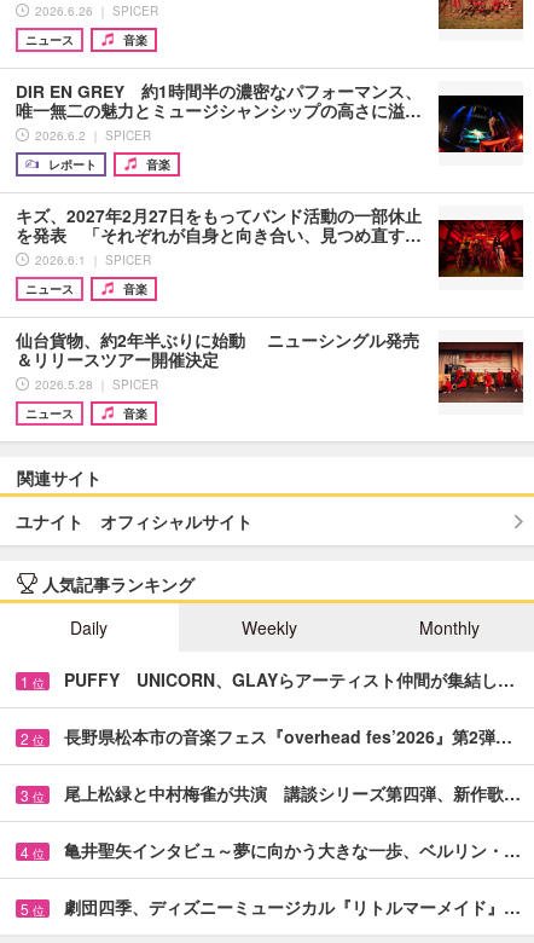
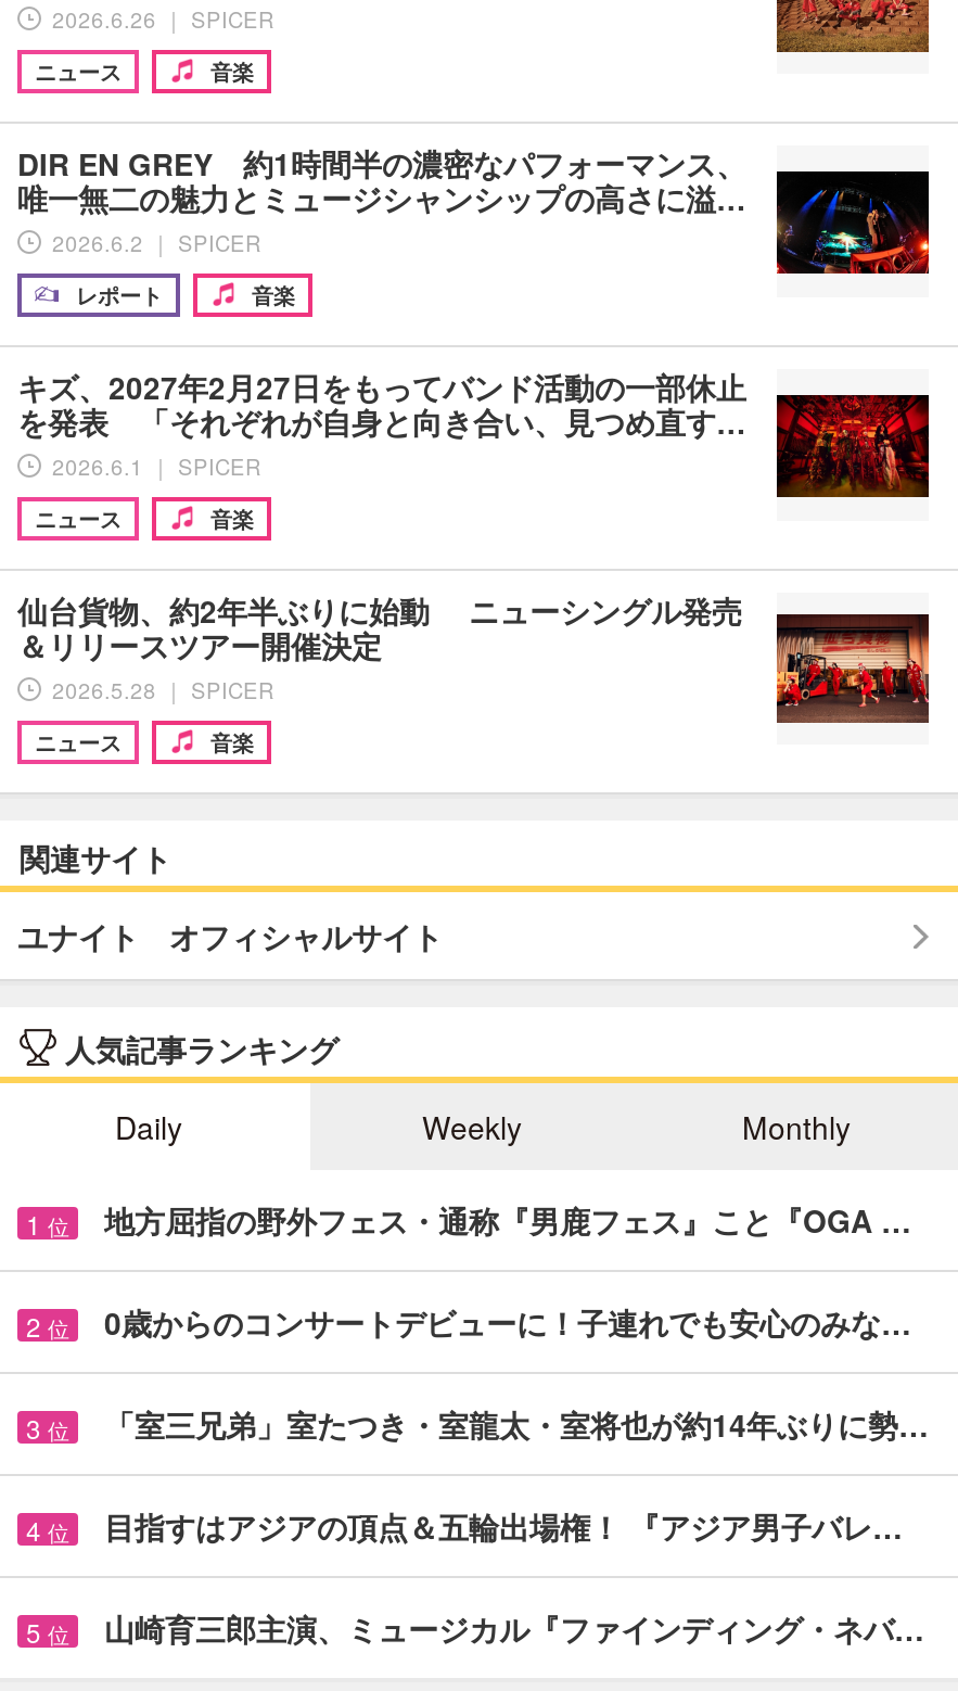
- PUFFY UNICORN、GLAYらアーティスト仲間が集結し…
+ 地方屈指の野外フェス・通称『男鹿フェス』こと『OGA …

- 長野県松本市の音楽フェス『overhead fes’2026』第2弾…
+ 0歳からのコンサートデビューに！子連れでも安心のみな…

- 尾上松緑と中村梅雀が共演 講談シリーズ第四弾、新作歌…
+ 「室三兄弟」室たつき・室龍太・室将也が約14年ぶりに勢…

- 亀井聖矢インタビュ～夢に向かう大きな一歩、ベルリン・…
+ 目指すはアジアの頂点＆五輪出場権！ 『アジア男子バレ…

- 劇団四季、ディズニーミュージカル『リトルマーメイド』…
+ 山崎育三郎主演、ミュージカル『ファインディング・ネバ…
